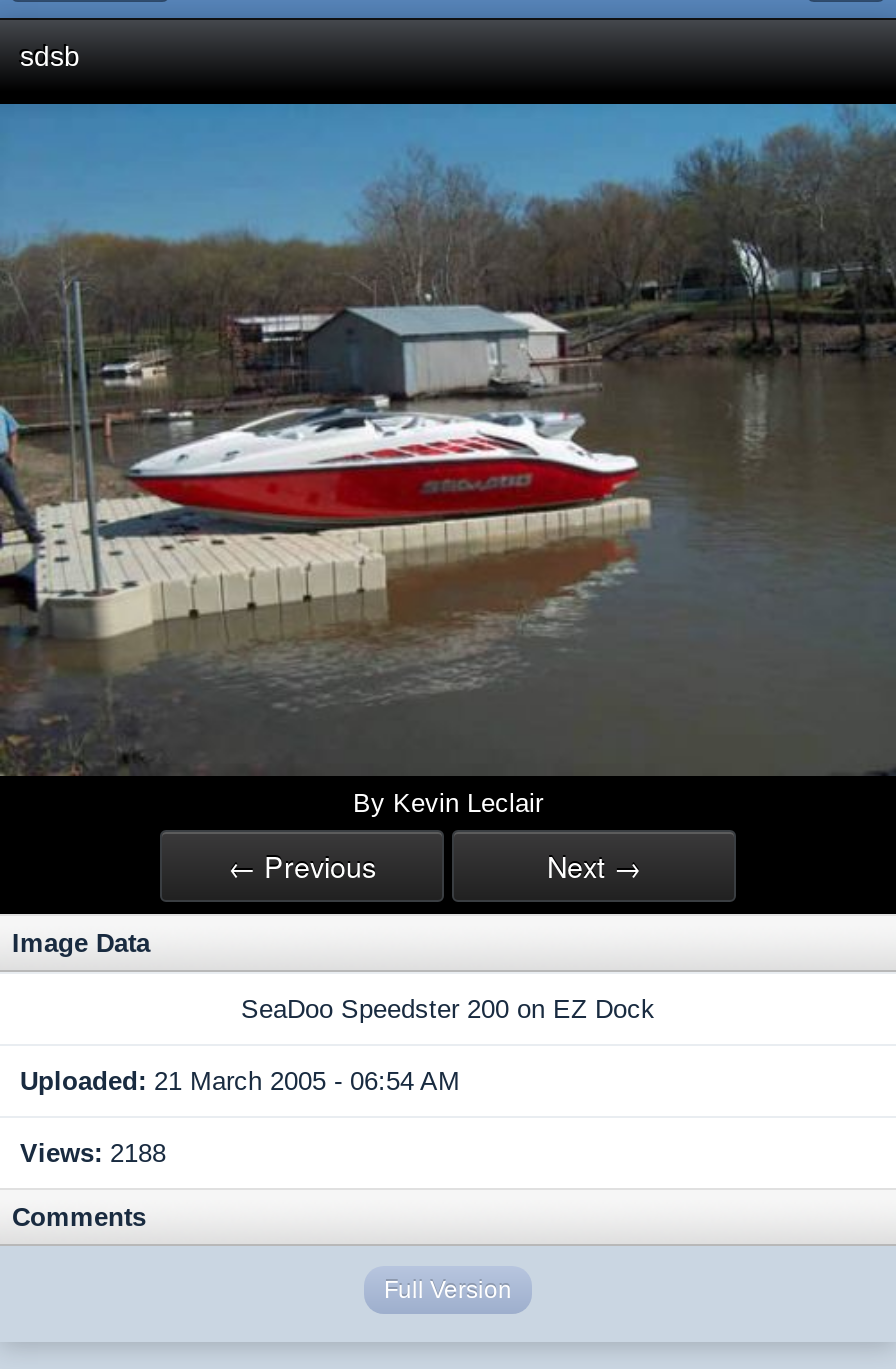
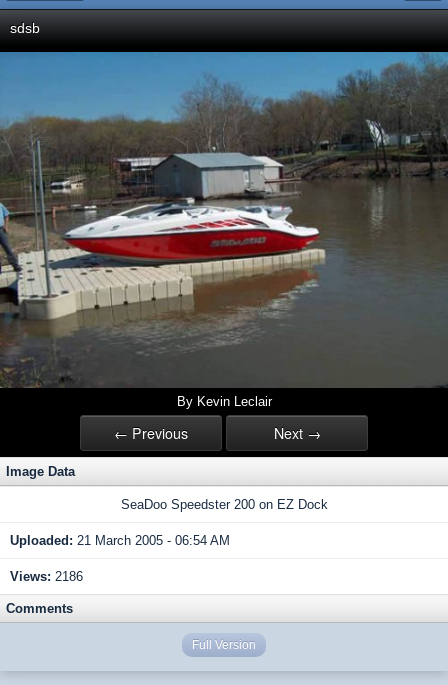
- Views: 2188
+ Views: 2186
